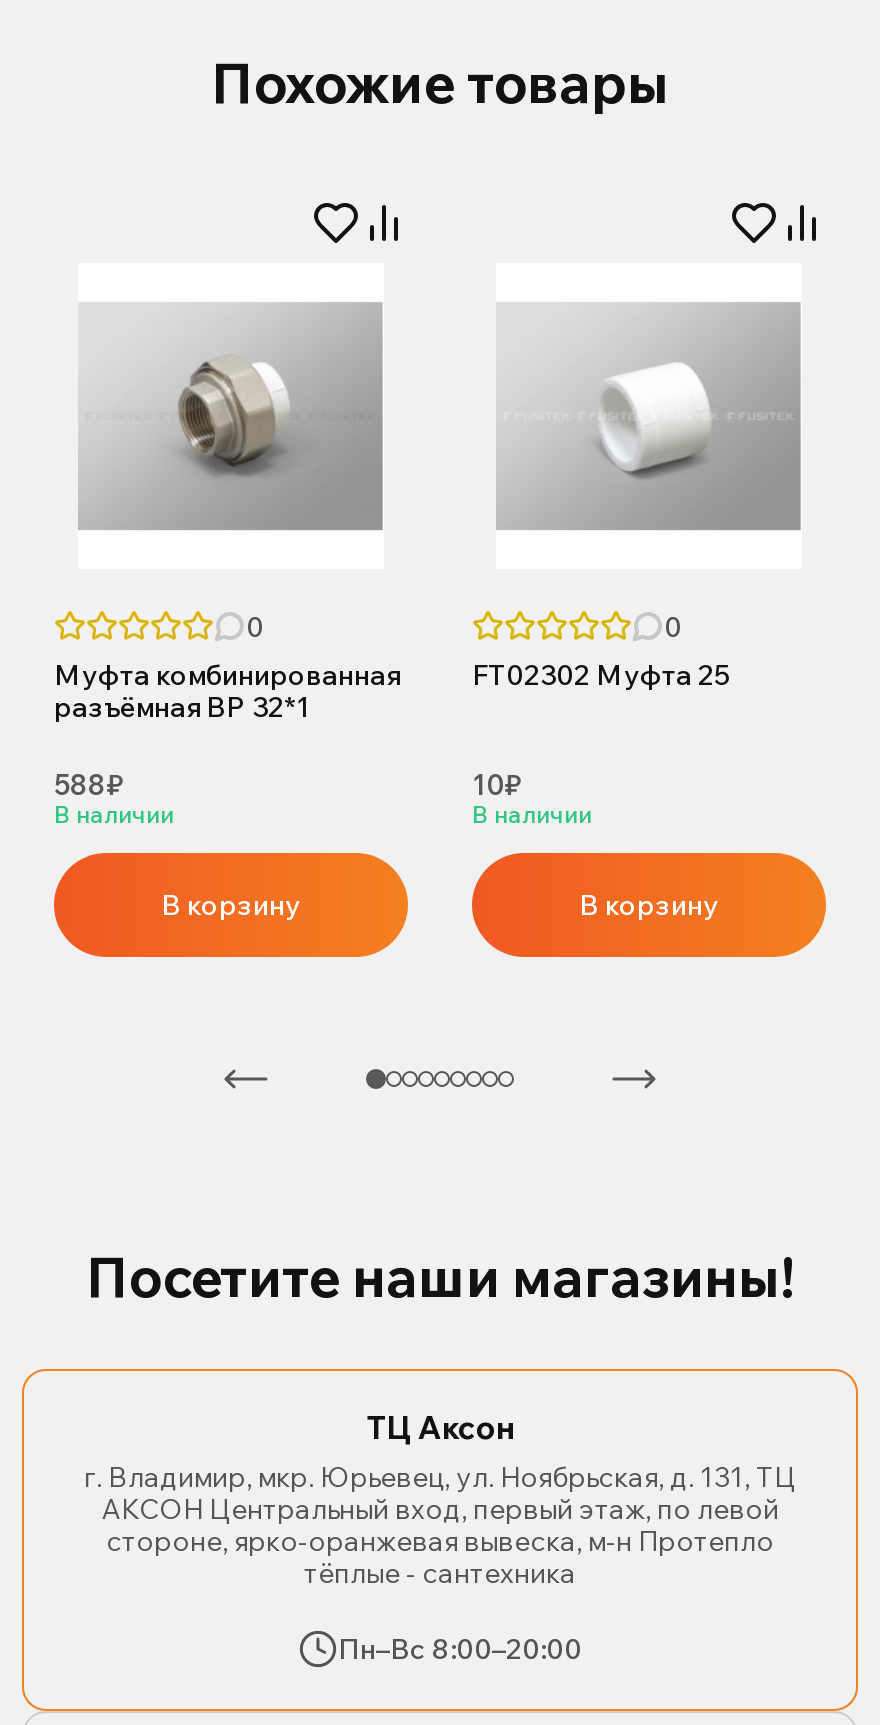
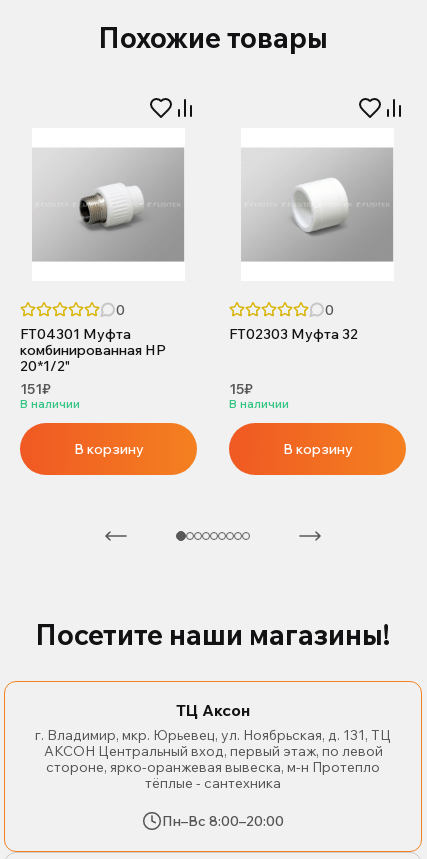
- [image]
+ [image]

- Муфта комбинированная
- разъёмная ВР 32*1
- 588₽
+ FT04301 Муфта
+ комбинированная НР
+ 20*1/2"
+ 151₽

- FT02302 Муфта 25
+ FT02303 Муфта 32

- 10₽
+ 15₽
